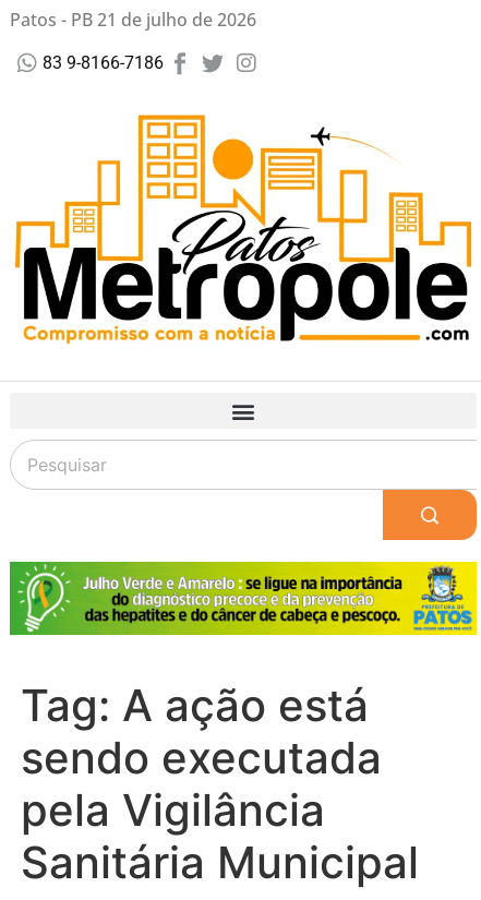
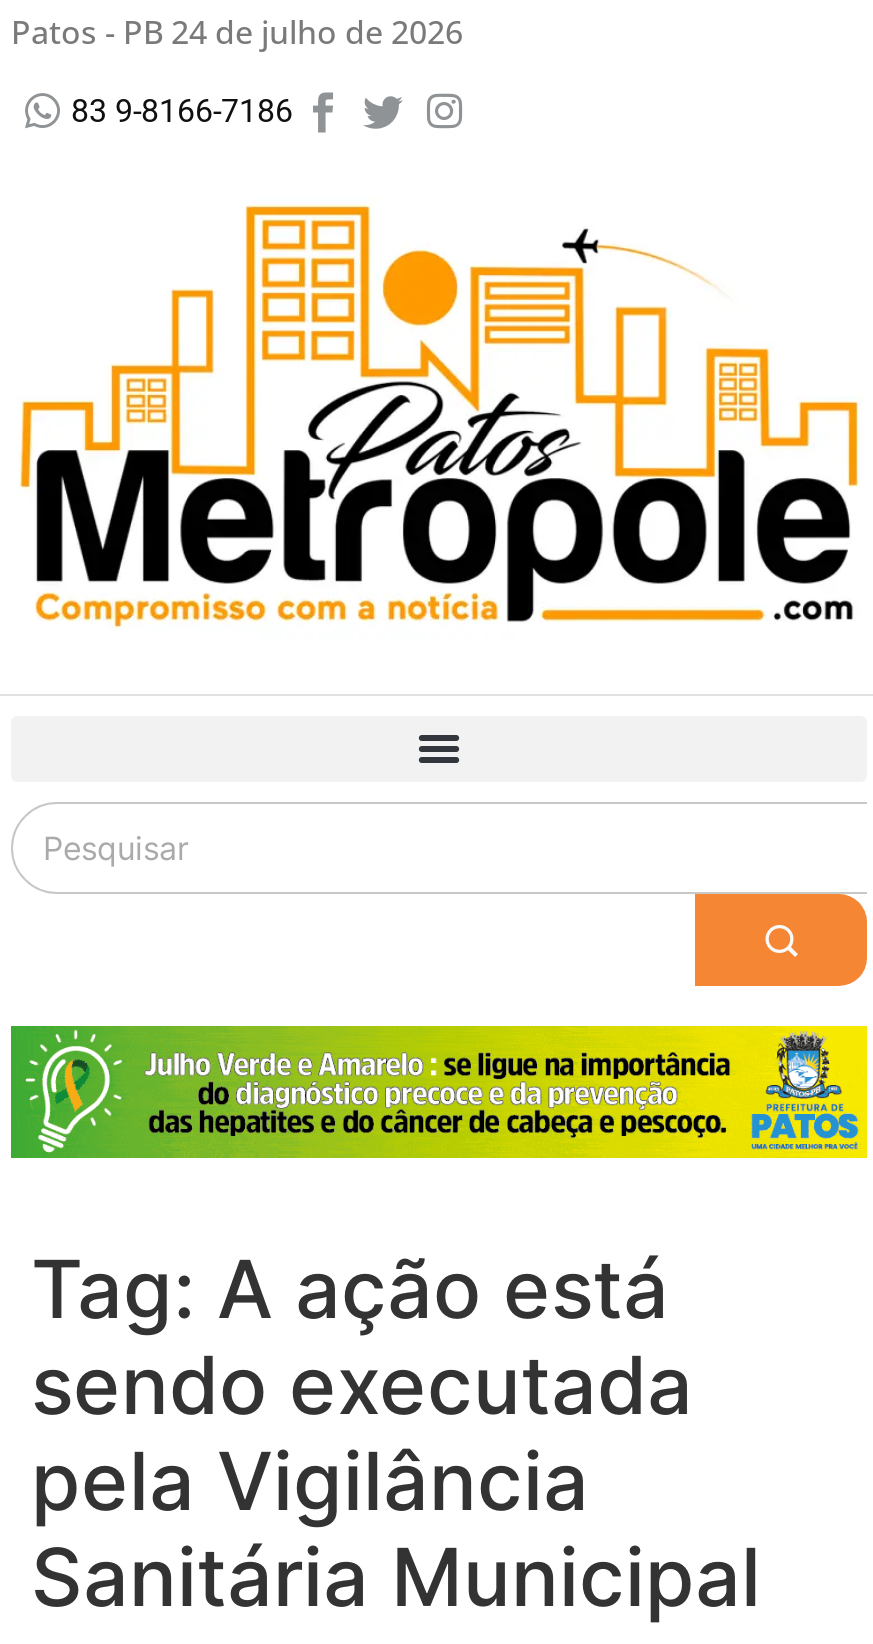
- Patos - PB 21 de julho de 2026
+ Patos - PB 24 de julho de 2026
